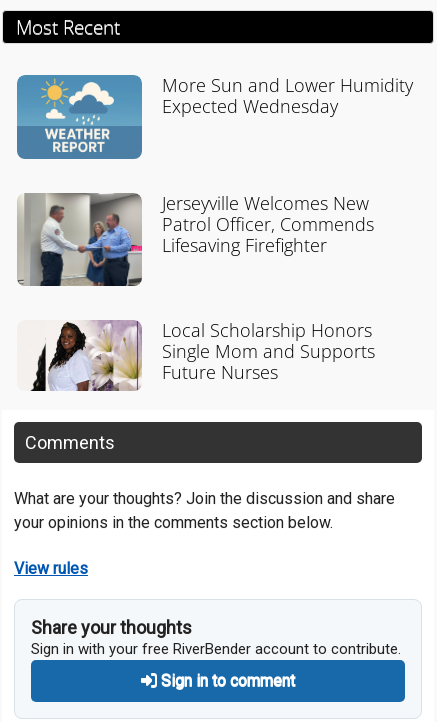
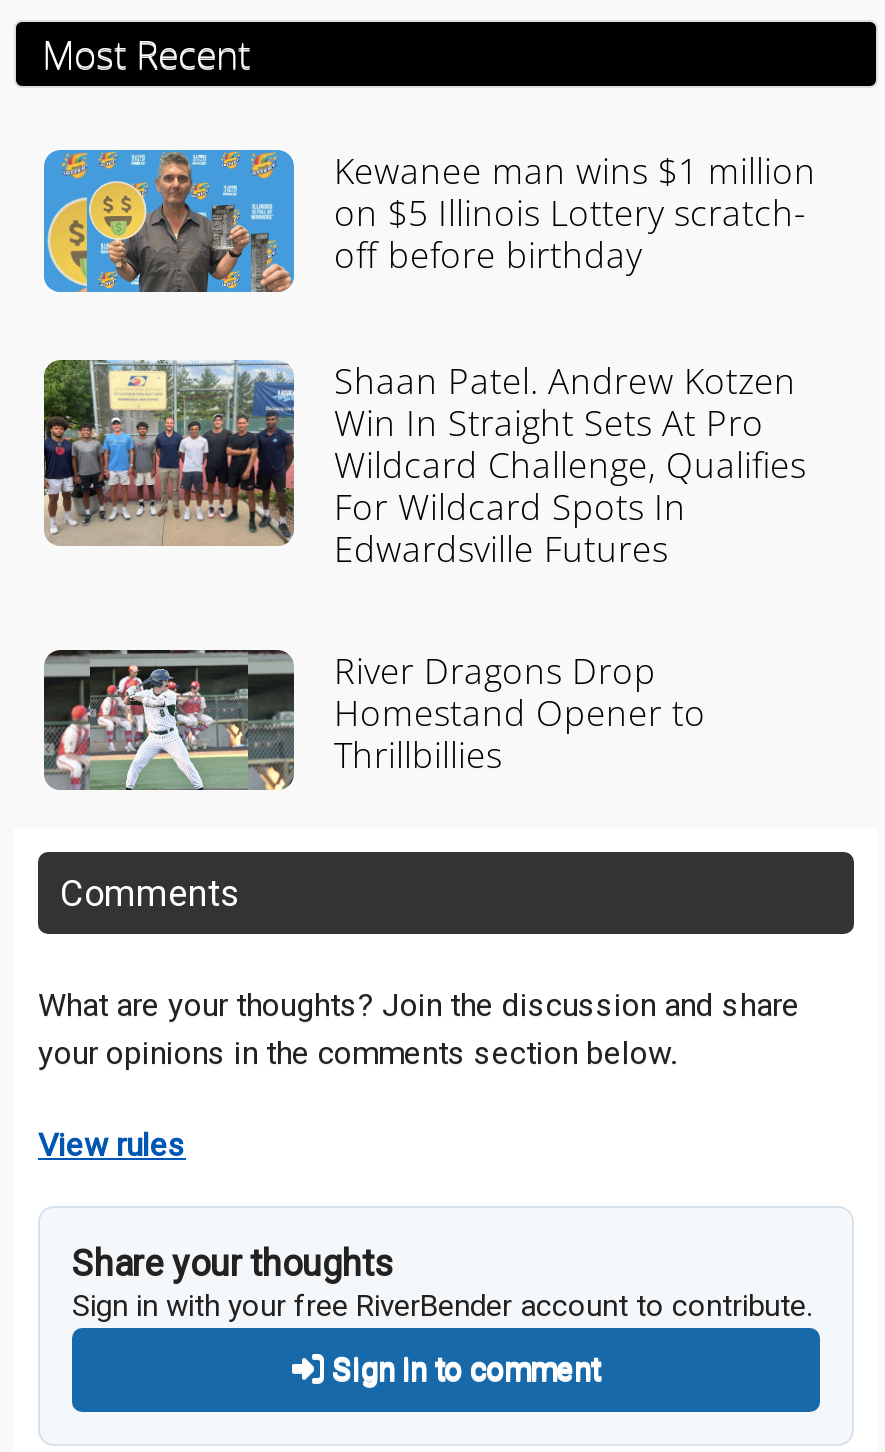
- [image]
- More Sun and Lower Humidity
- Expected Wednesday
+ [image]
+ Kewanee man wins $1 million
+ on $5 Illinois Lottery scratch-
+ off before birthday

- [image]
- Jerseyville Welcomes New
- Patrol Officer, Commends
- Lifesaving Firefighter
+ [image]
+ Shaan Patel. Andrew Kotzen
+ Win In Straight Sets At Pro
+ Wildcard Challenge, Qualifies
+ For Wildcard Spots In
+ Edwardsville Futures

- [image]
- Local Scholarship Honors
- Single Mom and Supports
- Future Nurses
+ [image]
+ River Dragons Drop
+ Homestand Opener to
+ Thrillbillies
